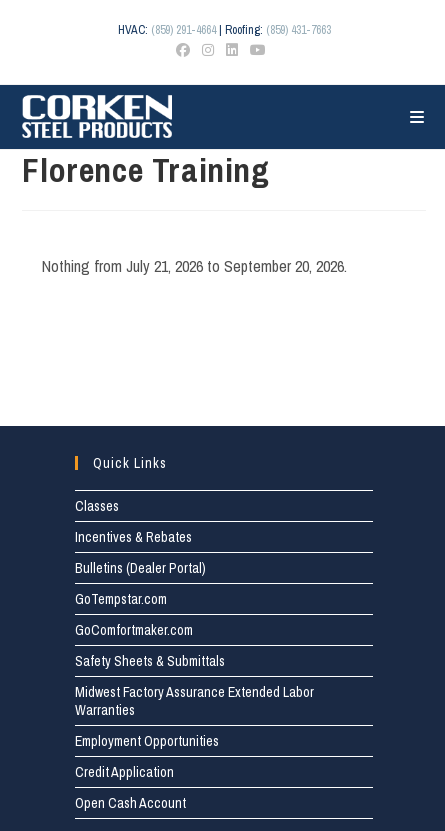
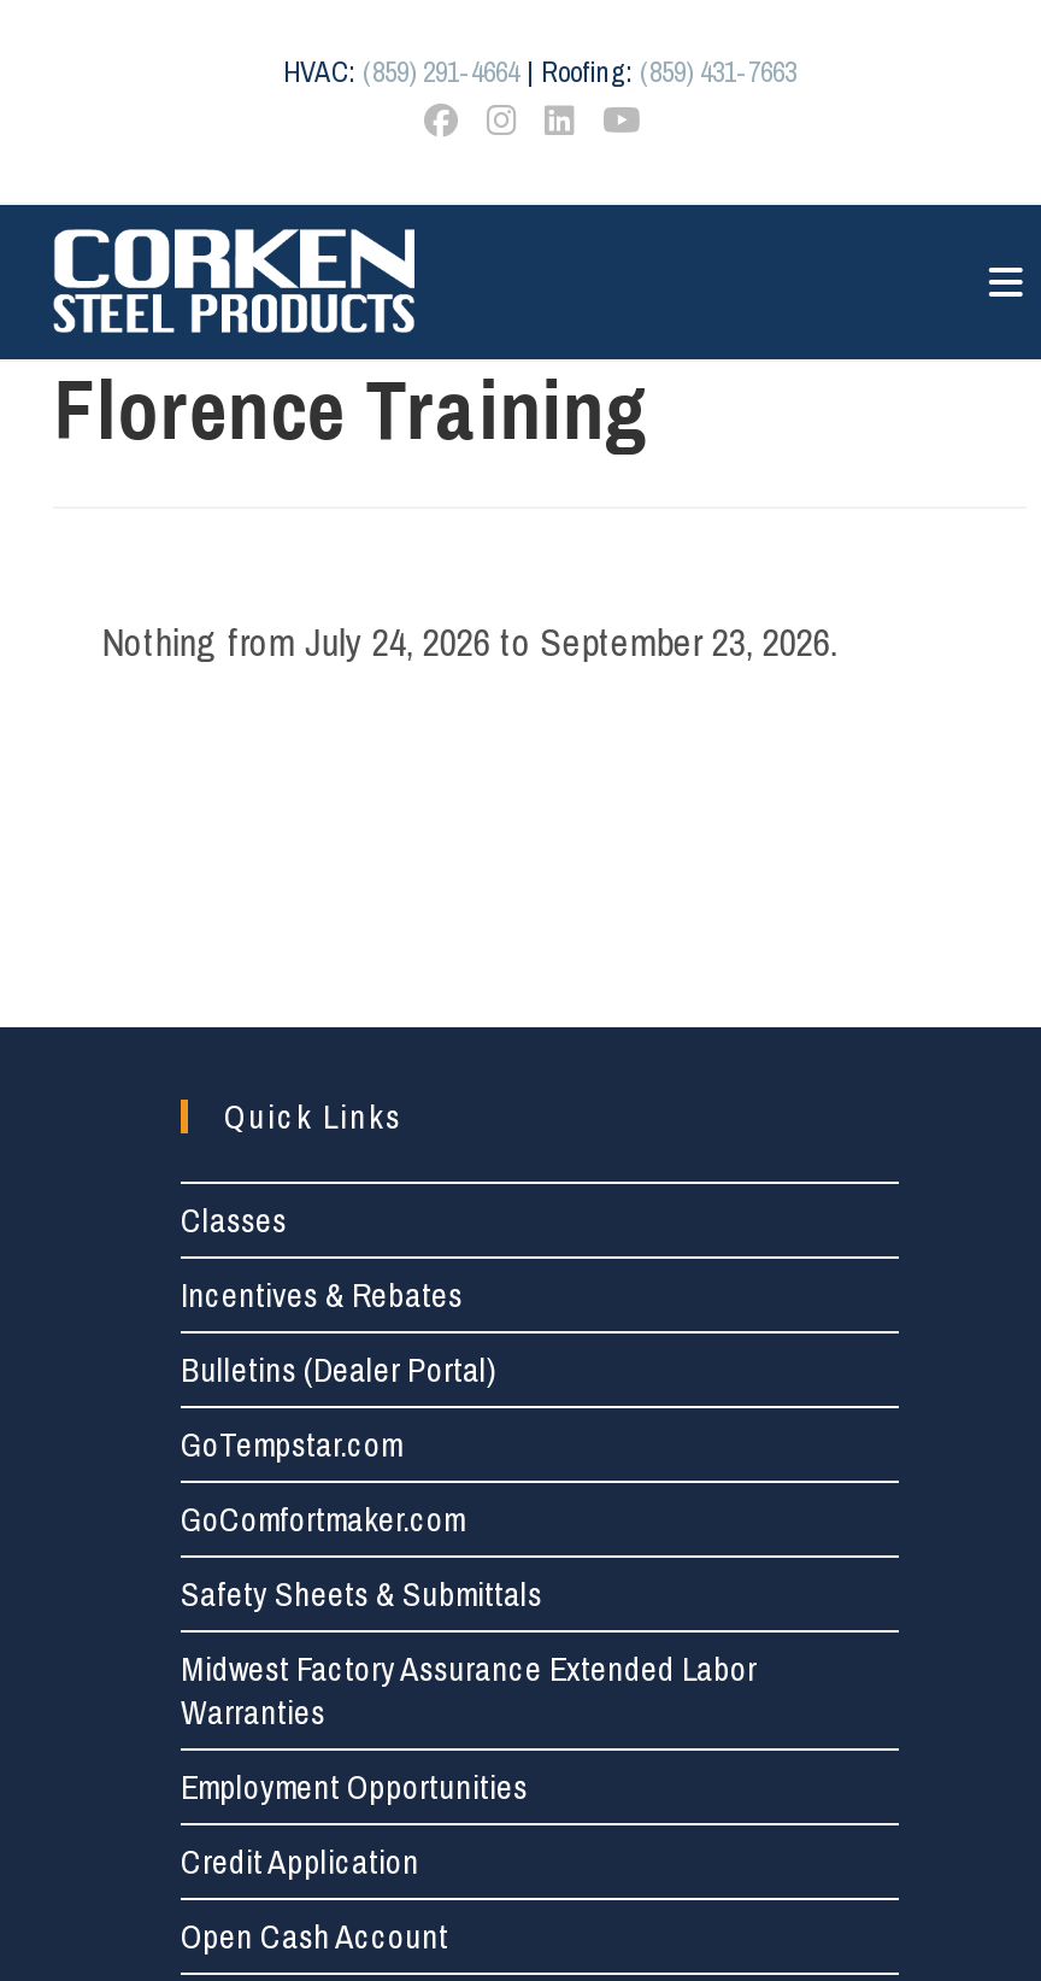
- Nothing from July 21, 2026 to September 20, 2026.
+ Nothing from July 24, 2026 to September 23, 2026.
